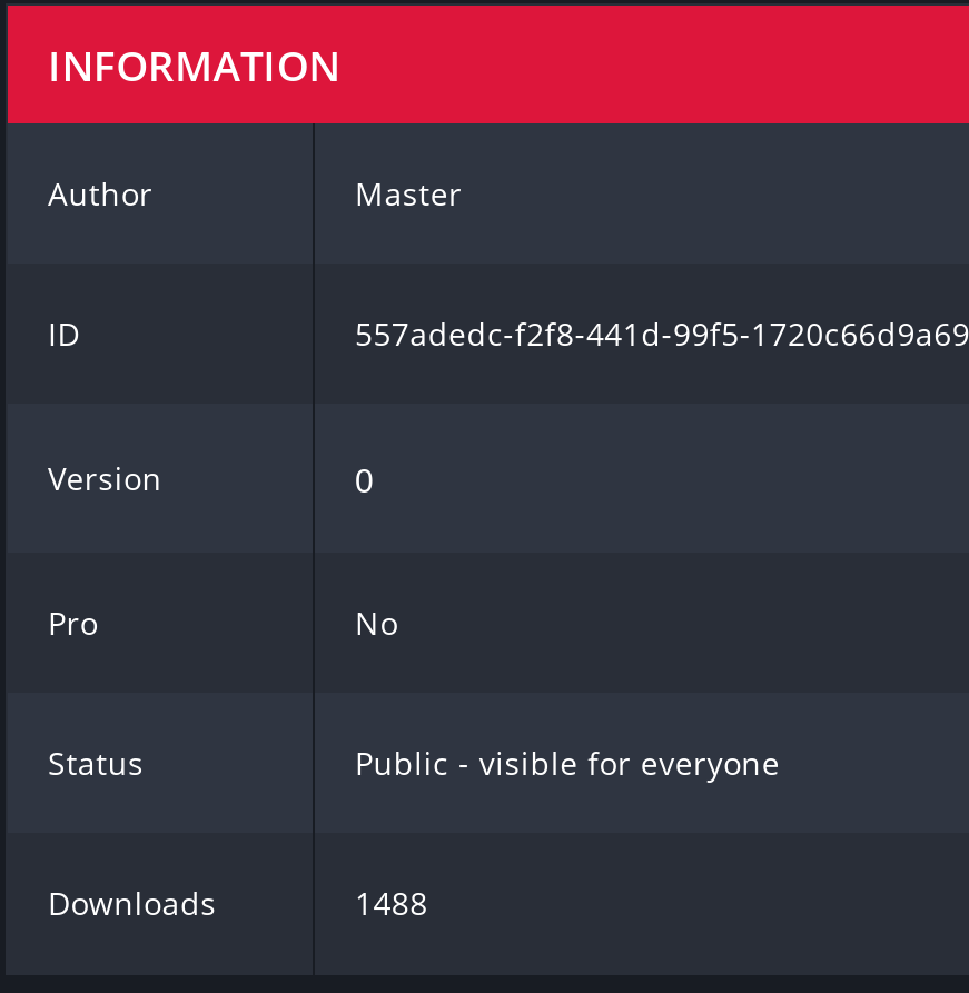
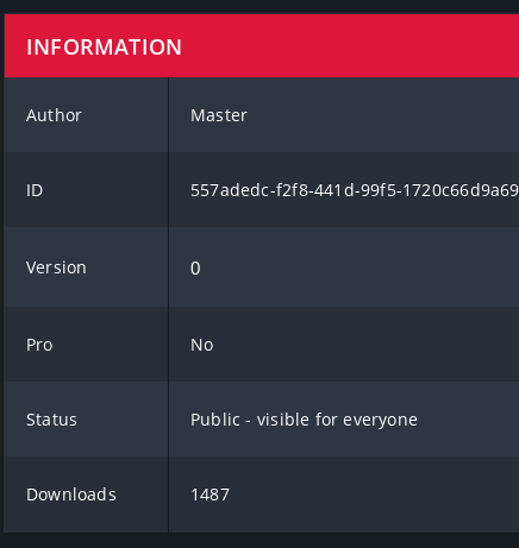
- 1488
+ 1487
